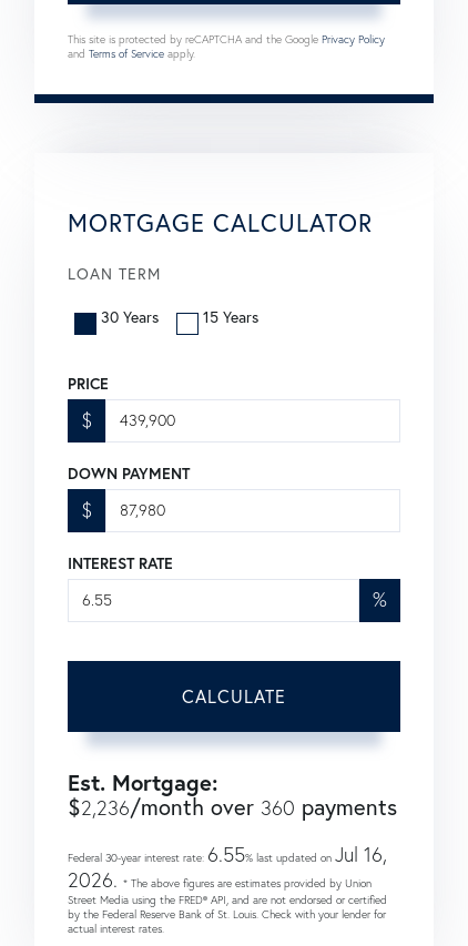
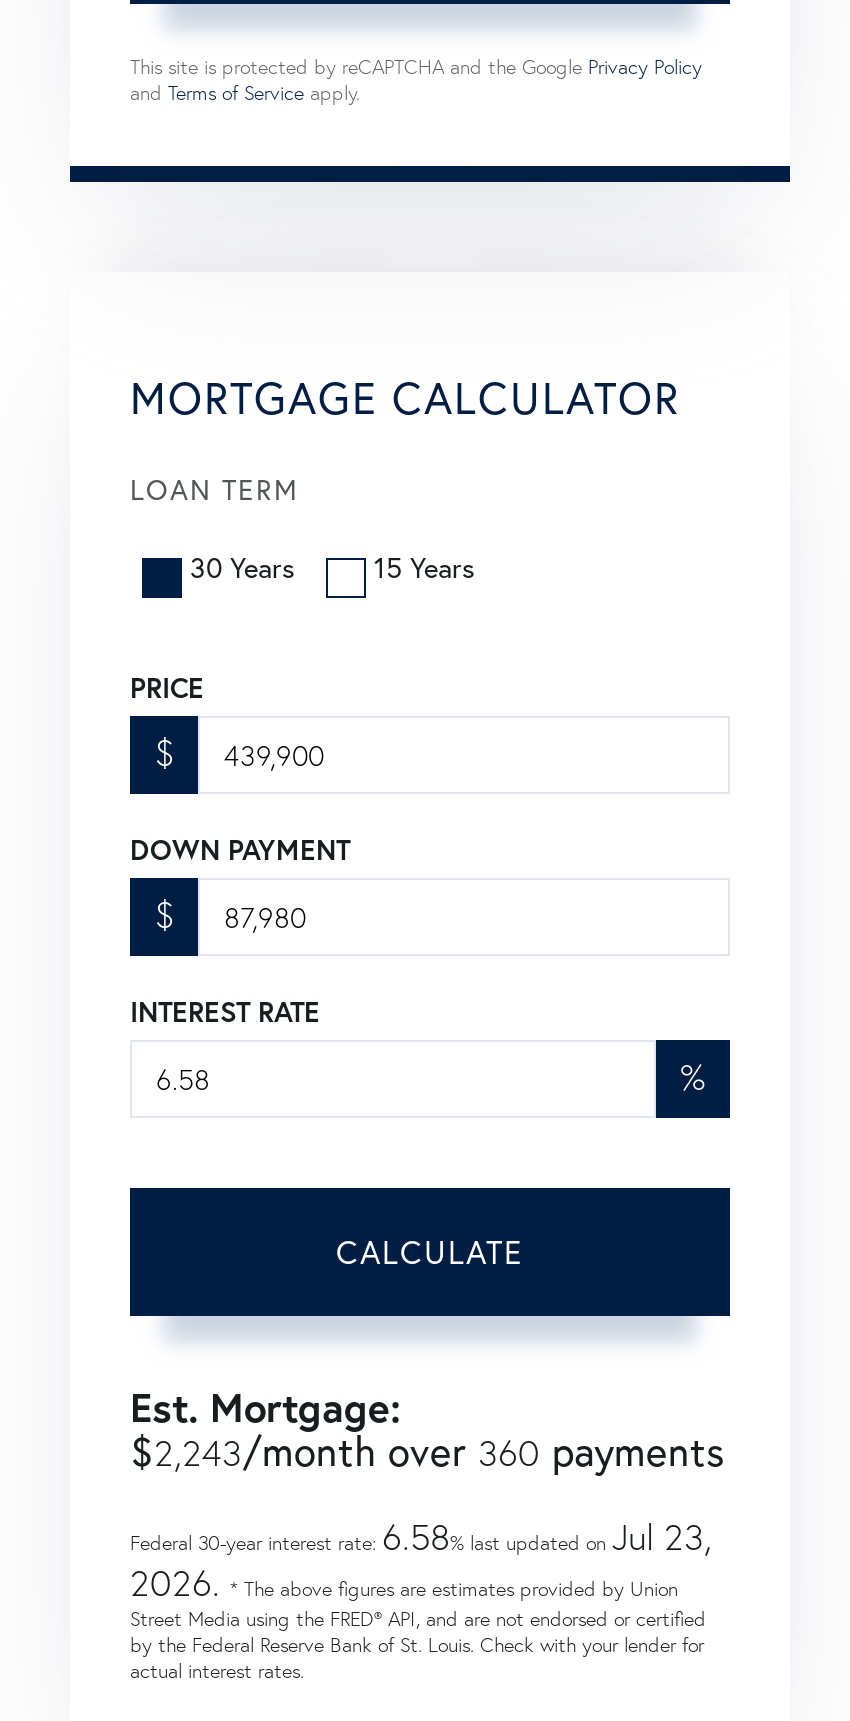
- $2,236/month over 360 payments
+ $2,243/month over 360 payments

- Federal 30-year interest rate: 6.55% last updated on Jul 16,
+ Federal 30-year interest rate: 6.58% last updated on Jul 23,
